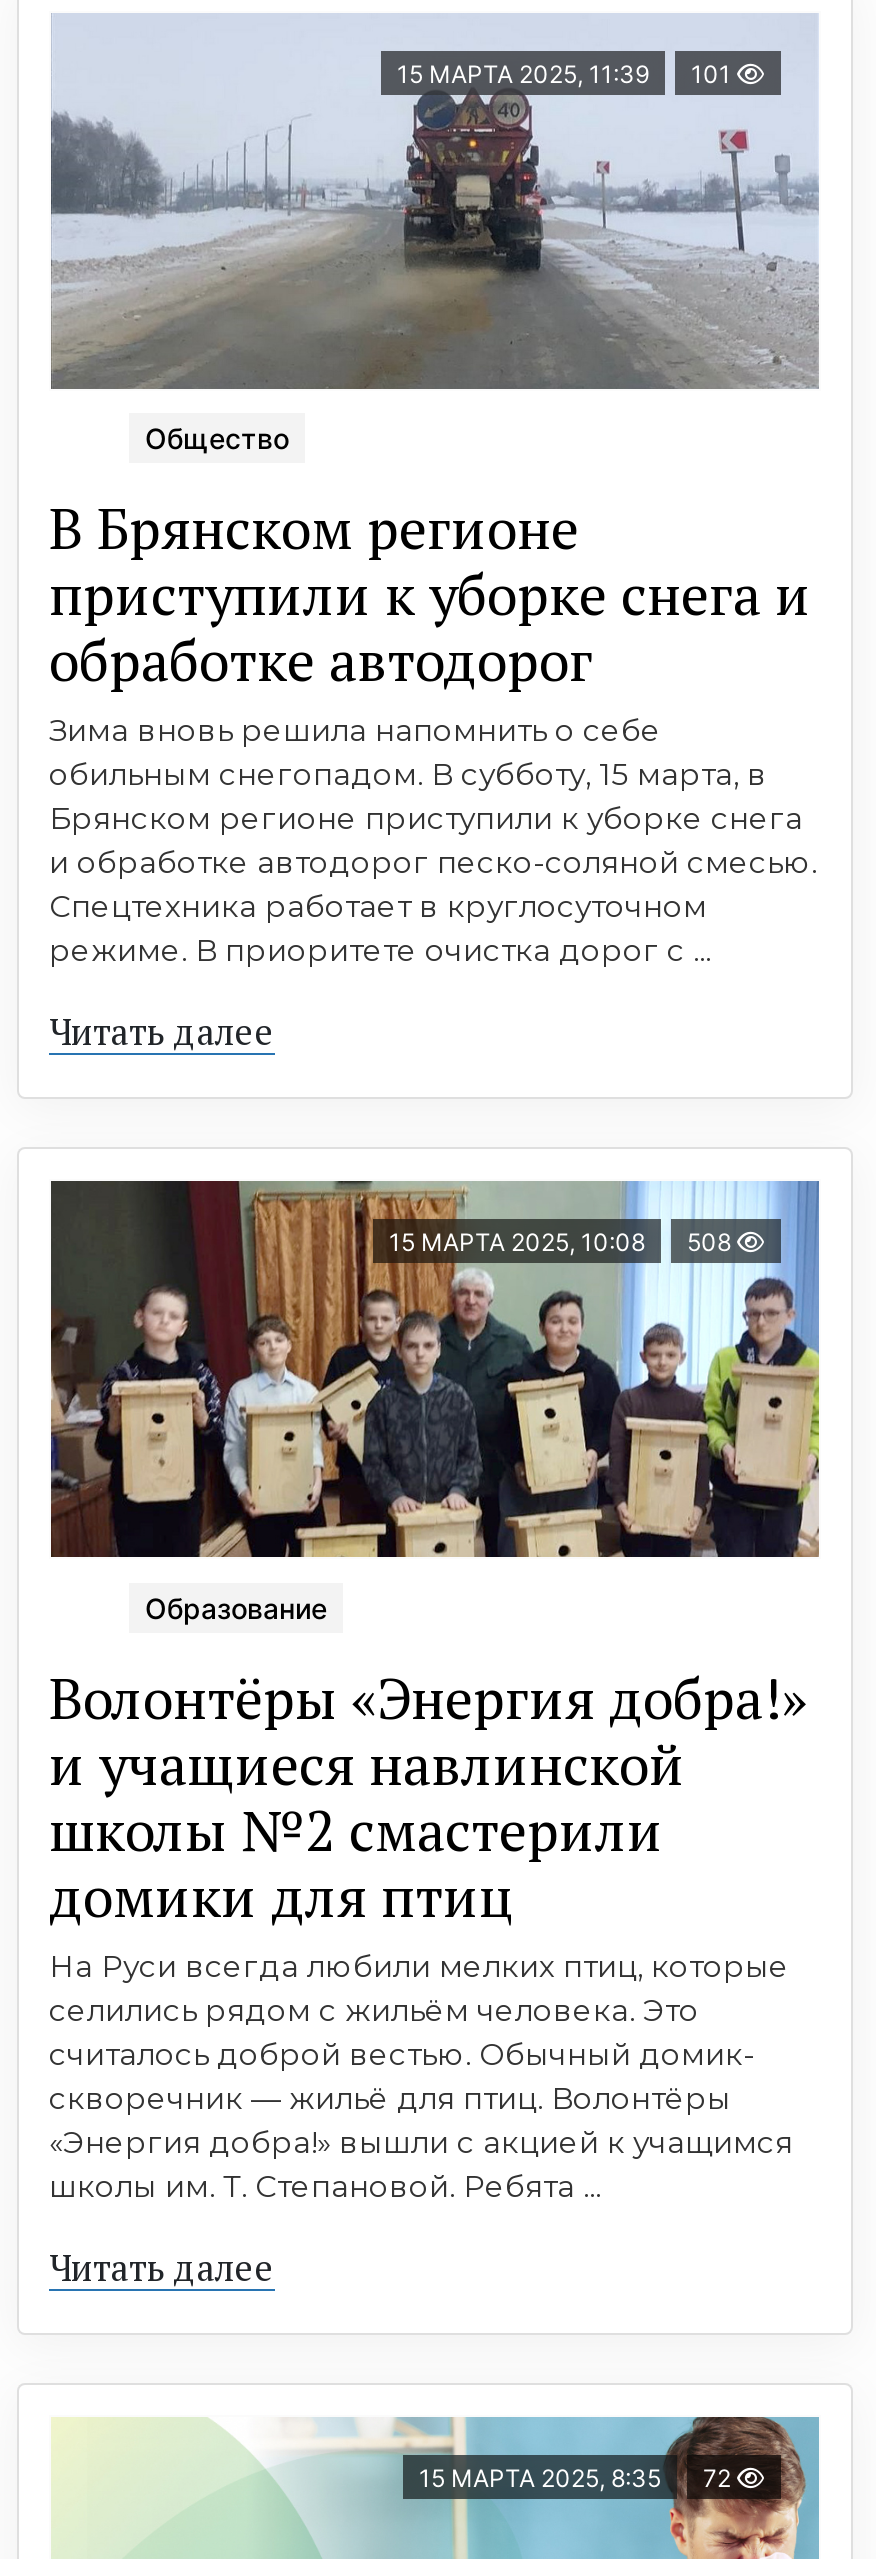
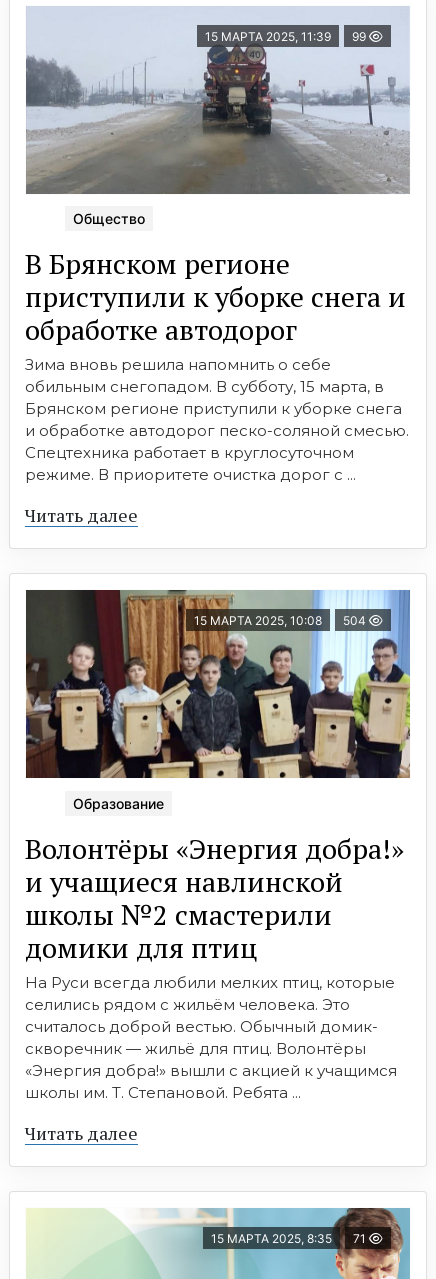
- 15 МАРТА 2025, 11:39 101
+ 15 МАРТА 2025, 11:39 99

- 15 МАРТА 2025, 10:08 508
+ 15 МАРТА 2025, 10:08 504

- 15 МАРТА 2025, 8:35 72
+ 15 МАРТА 2025, 8:35 71
